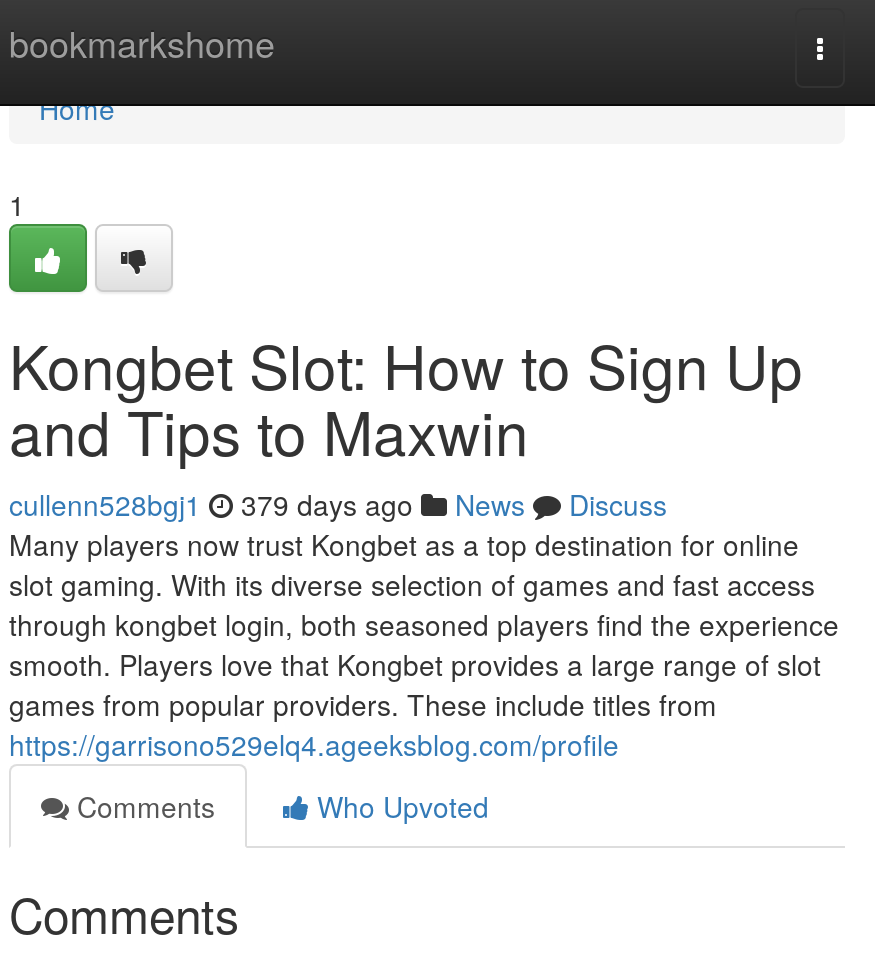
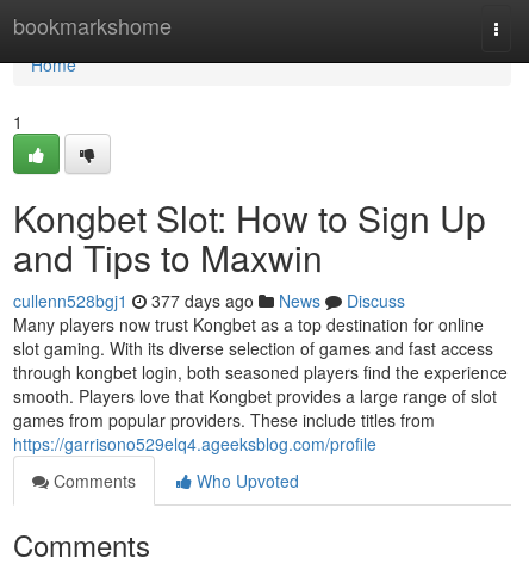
- cullenn528bgj1 379 days ago News Discuss
+ cullenn528bgj1 377 days ago News Discuss
